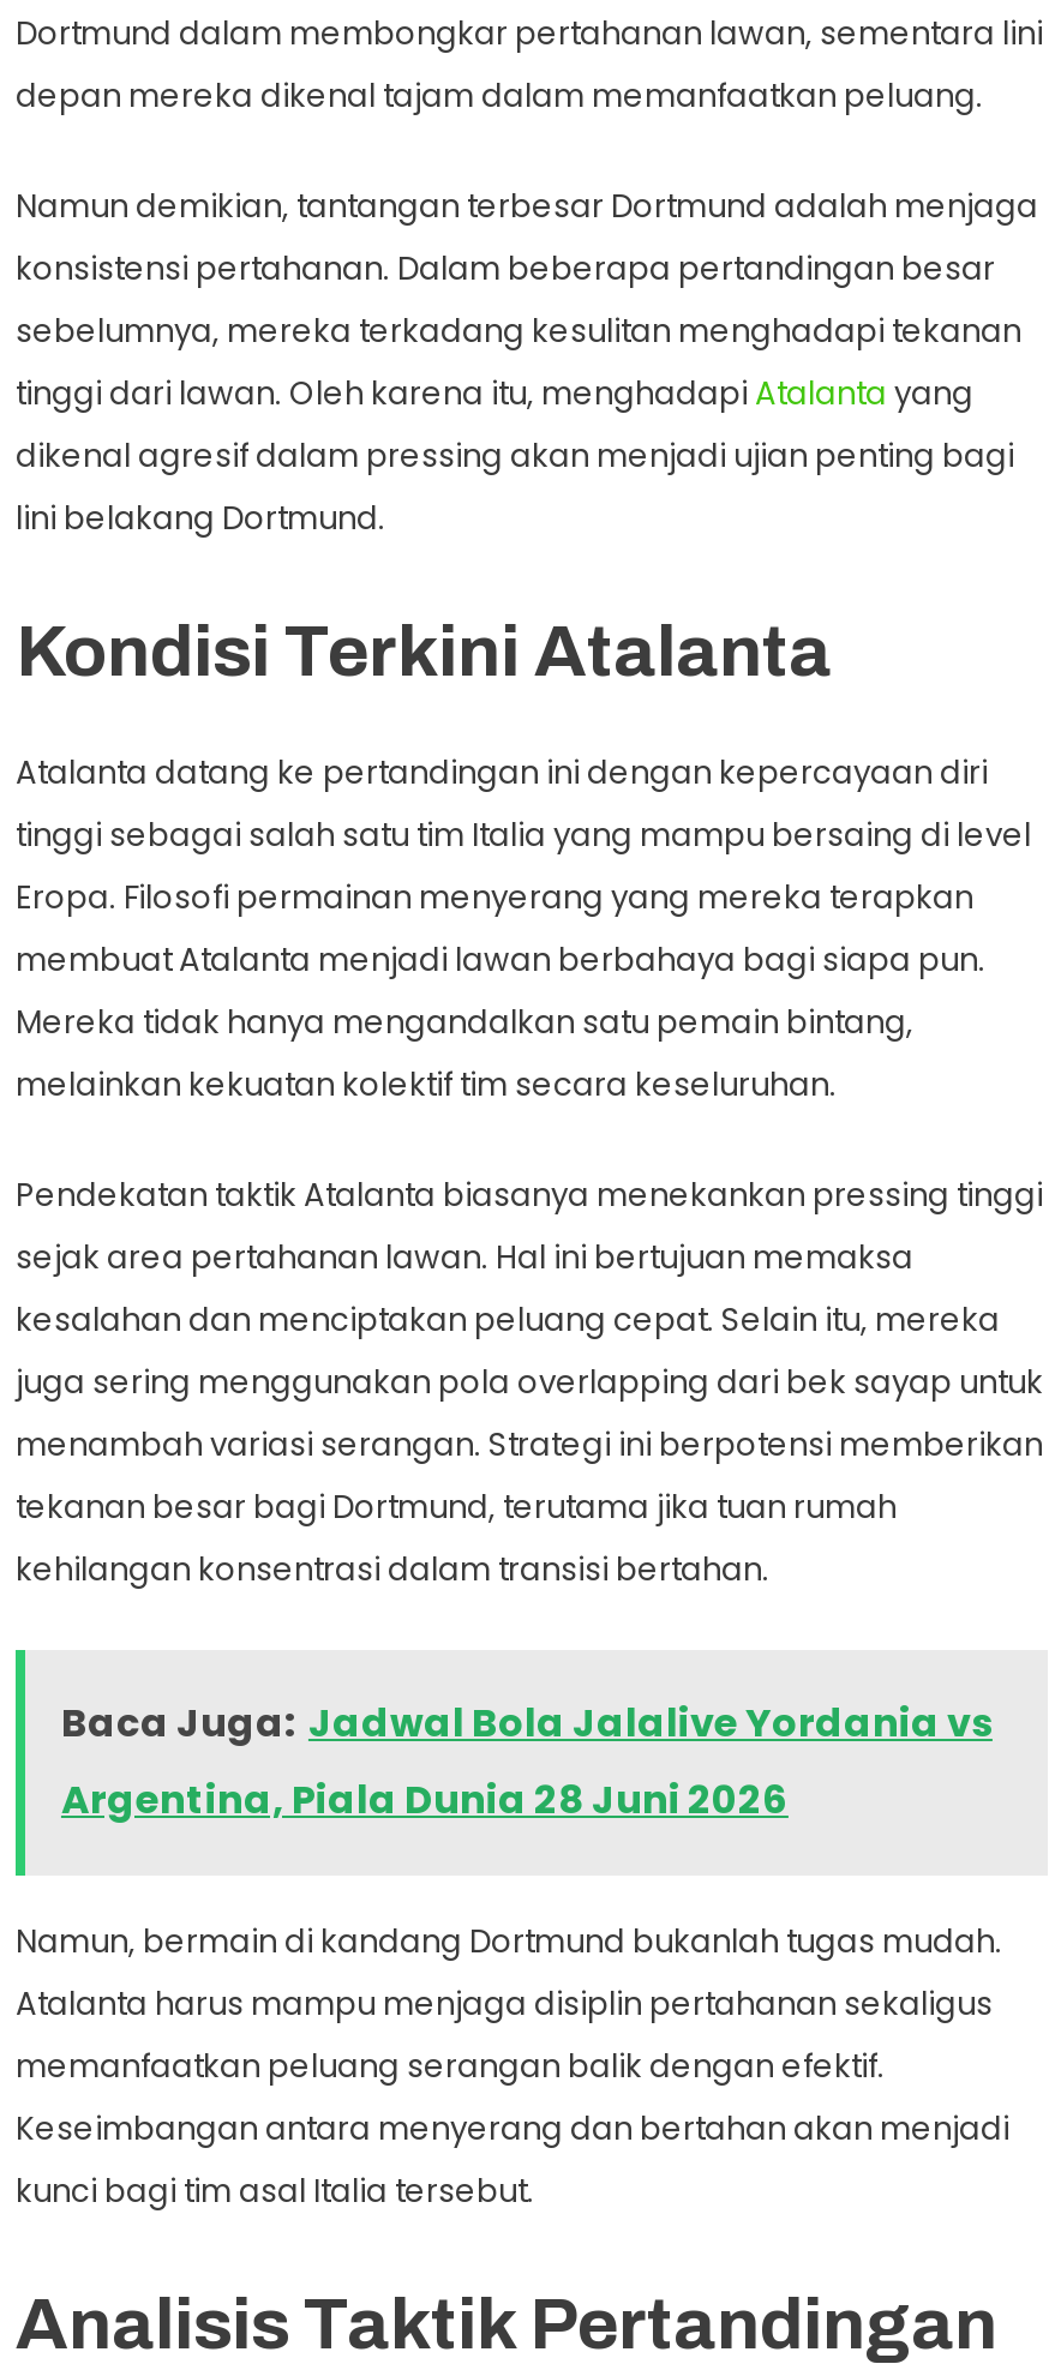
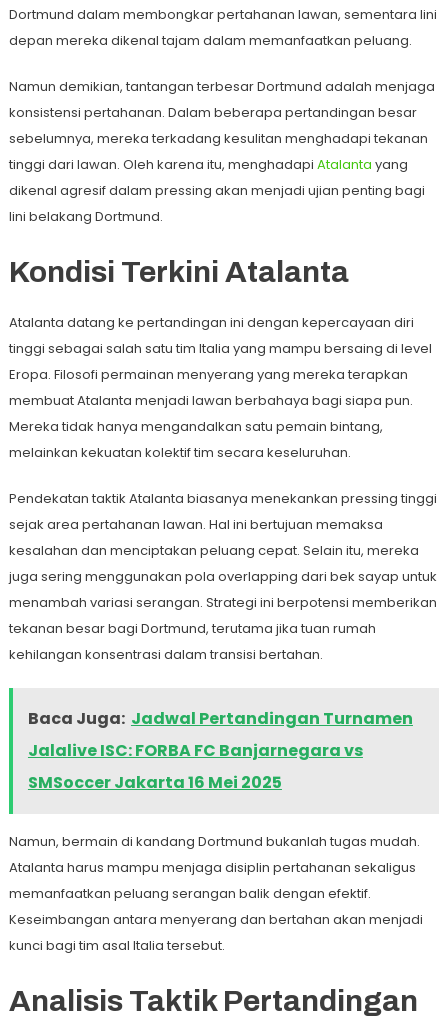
- Baca Juga: Jadwal Bola Jalalive Yordania vs
- Argentina, Piala Dunia 28 Juni 2026
+ Baca Juga: Jadwal Pertandingan Turnamen
+ Jalalive ISC: FORBA FC Banjarnegara vs
+ SMSoccer Jakarta 16 Mei 2025
